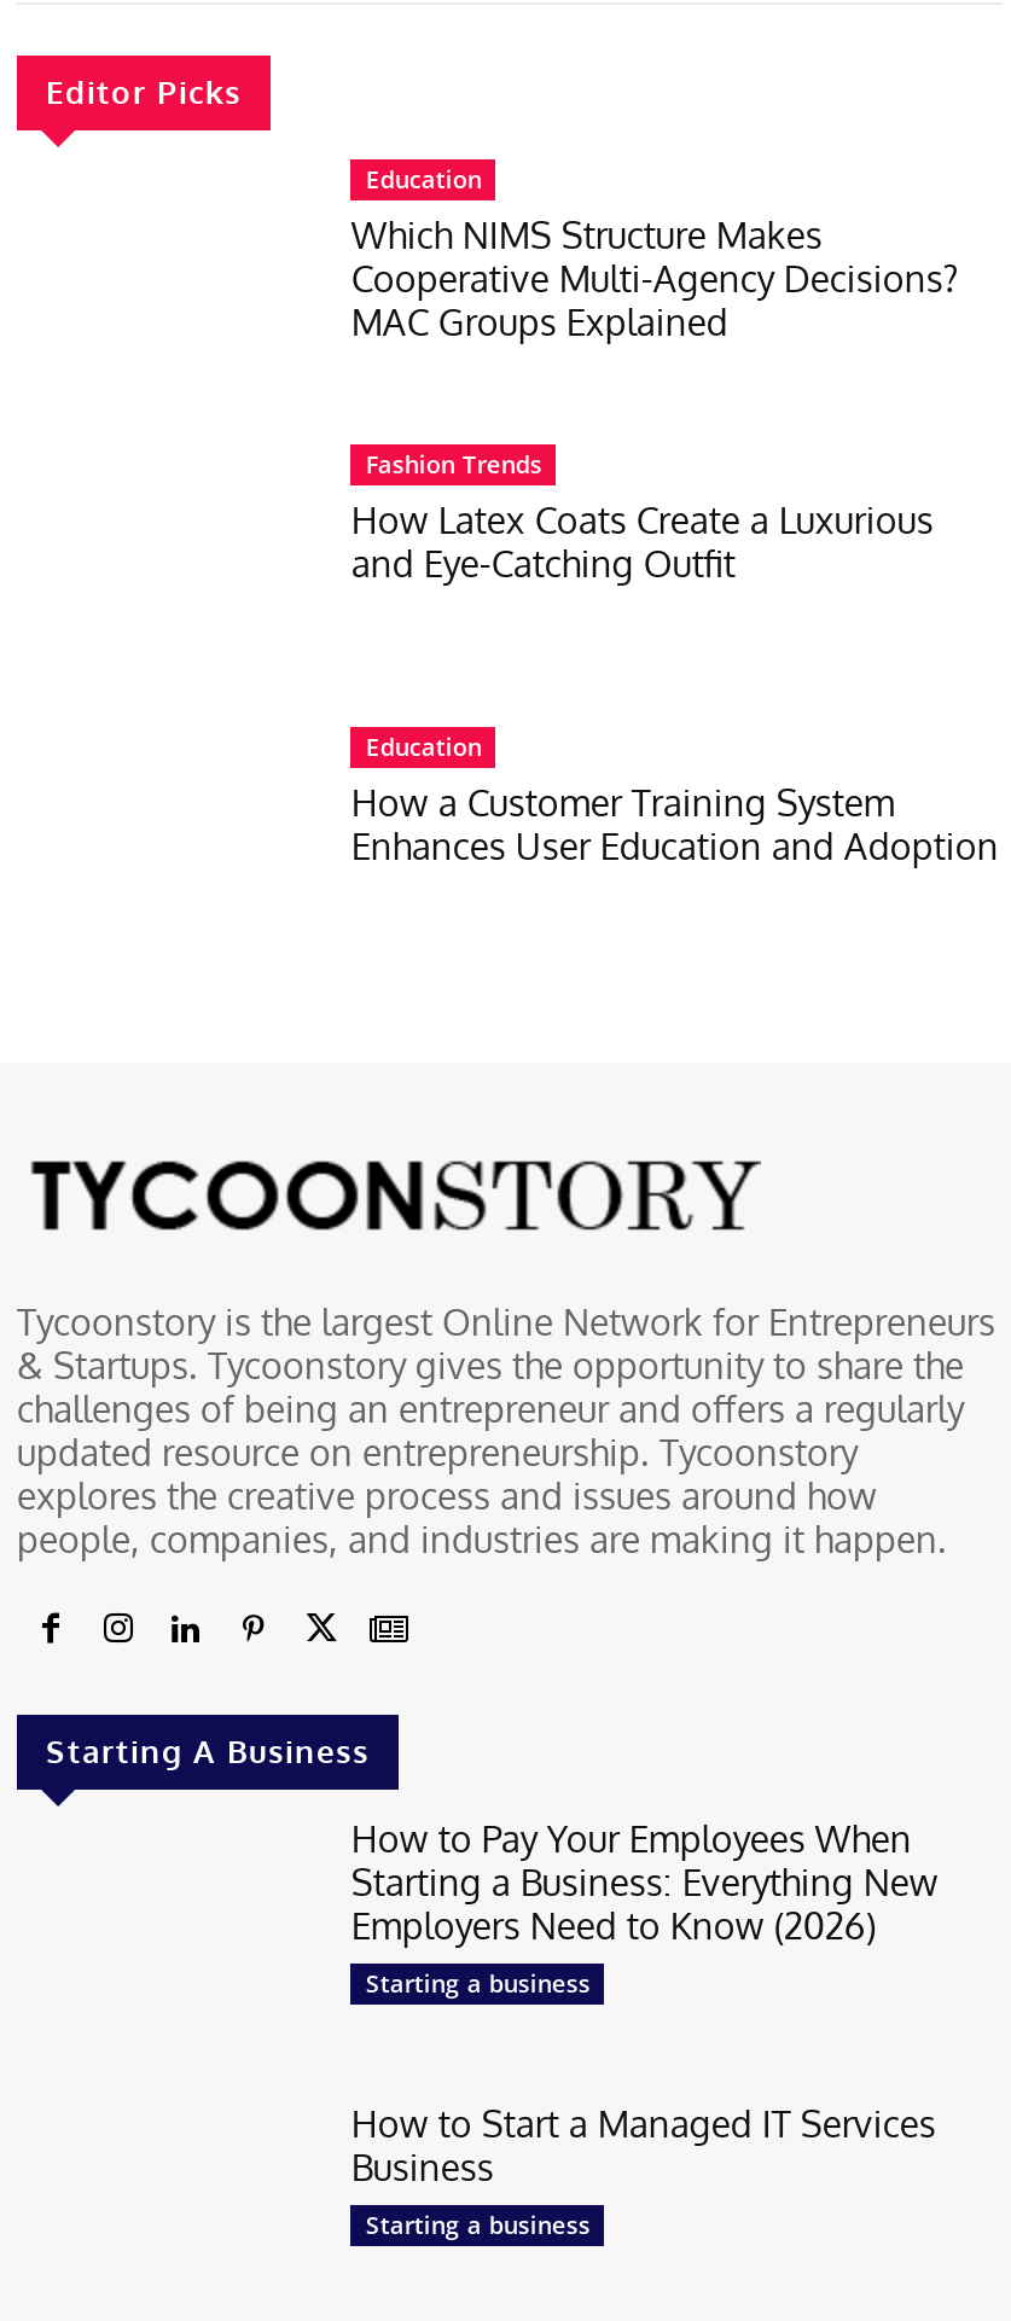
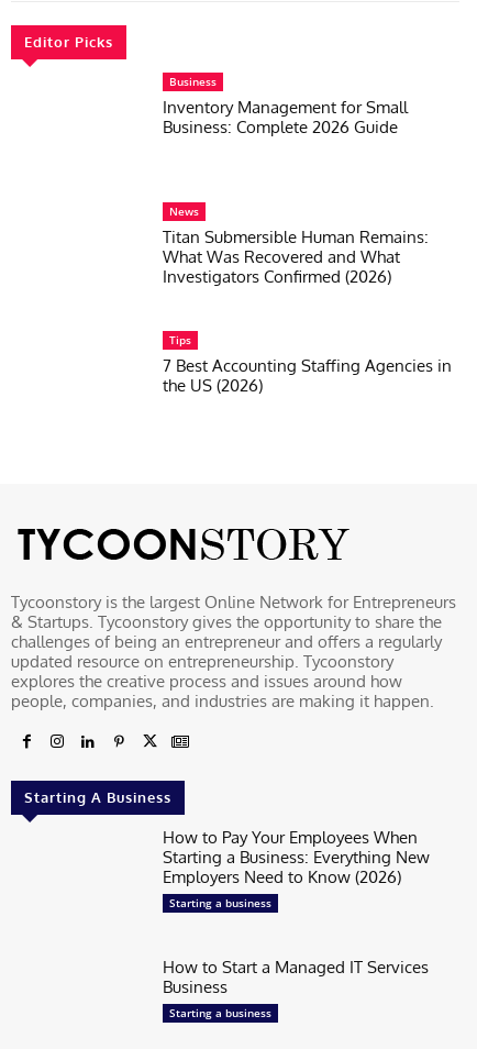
- Education
- Which NIMS Structure Makes
- Cooperative Multi-Agency Decisions?
- MAC Groups Explained
+ Business
+ Inventory Management for Small
+ Business: Complete 2026 Guide

- Fashion Trends
- How Latex Coats Create a Luxurious
- and Eye-Catching Outfit
+ News
+ Titan Submersible Human Remains:
+ What Was Recovered and What
+ Investigators Confirmed (2026)

- Education
- How a Customer Training System
- Enhances User Education and Adoption
+ Tips
+ 7 Best Accounting Staffing Agencies in
+ the US (2026)
